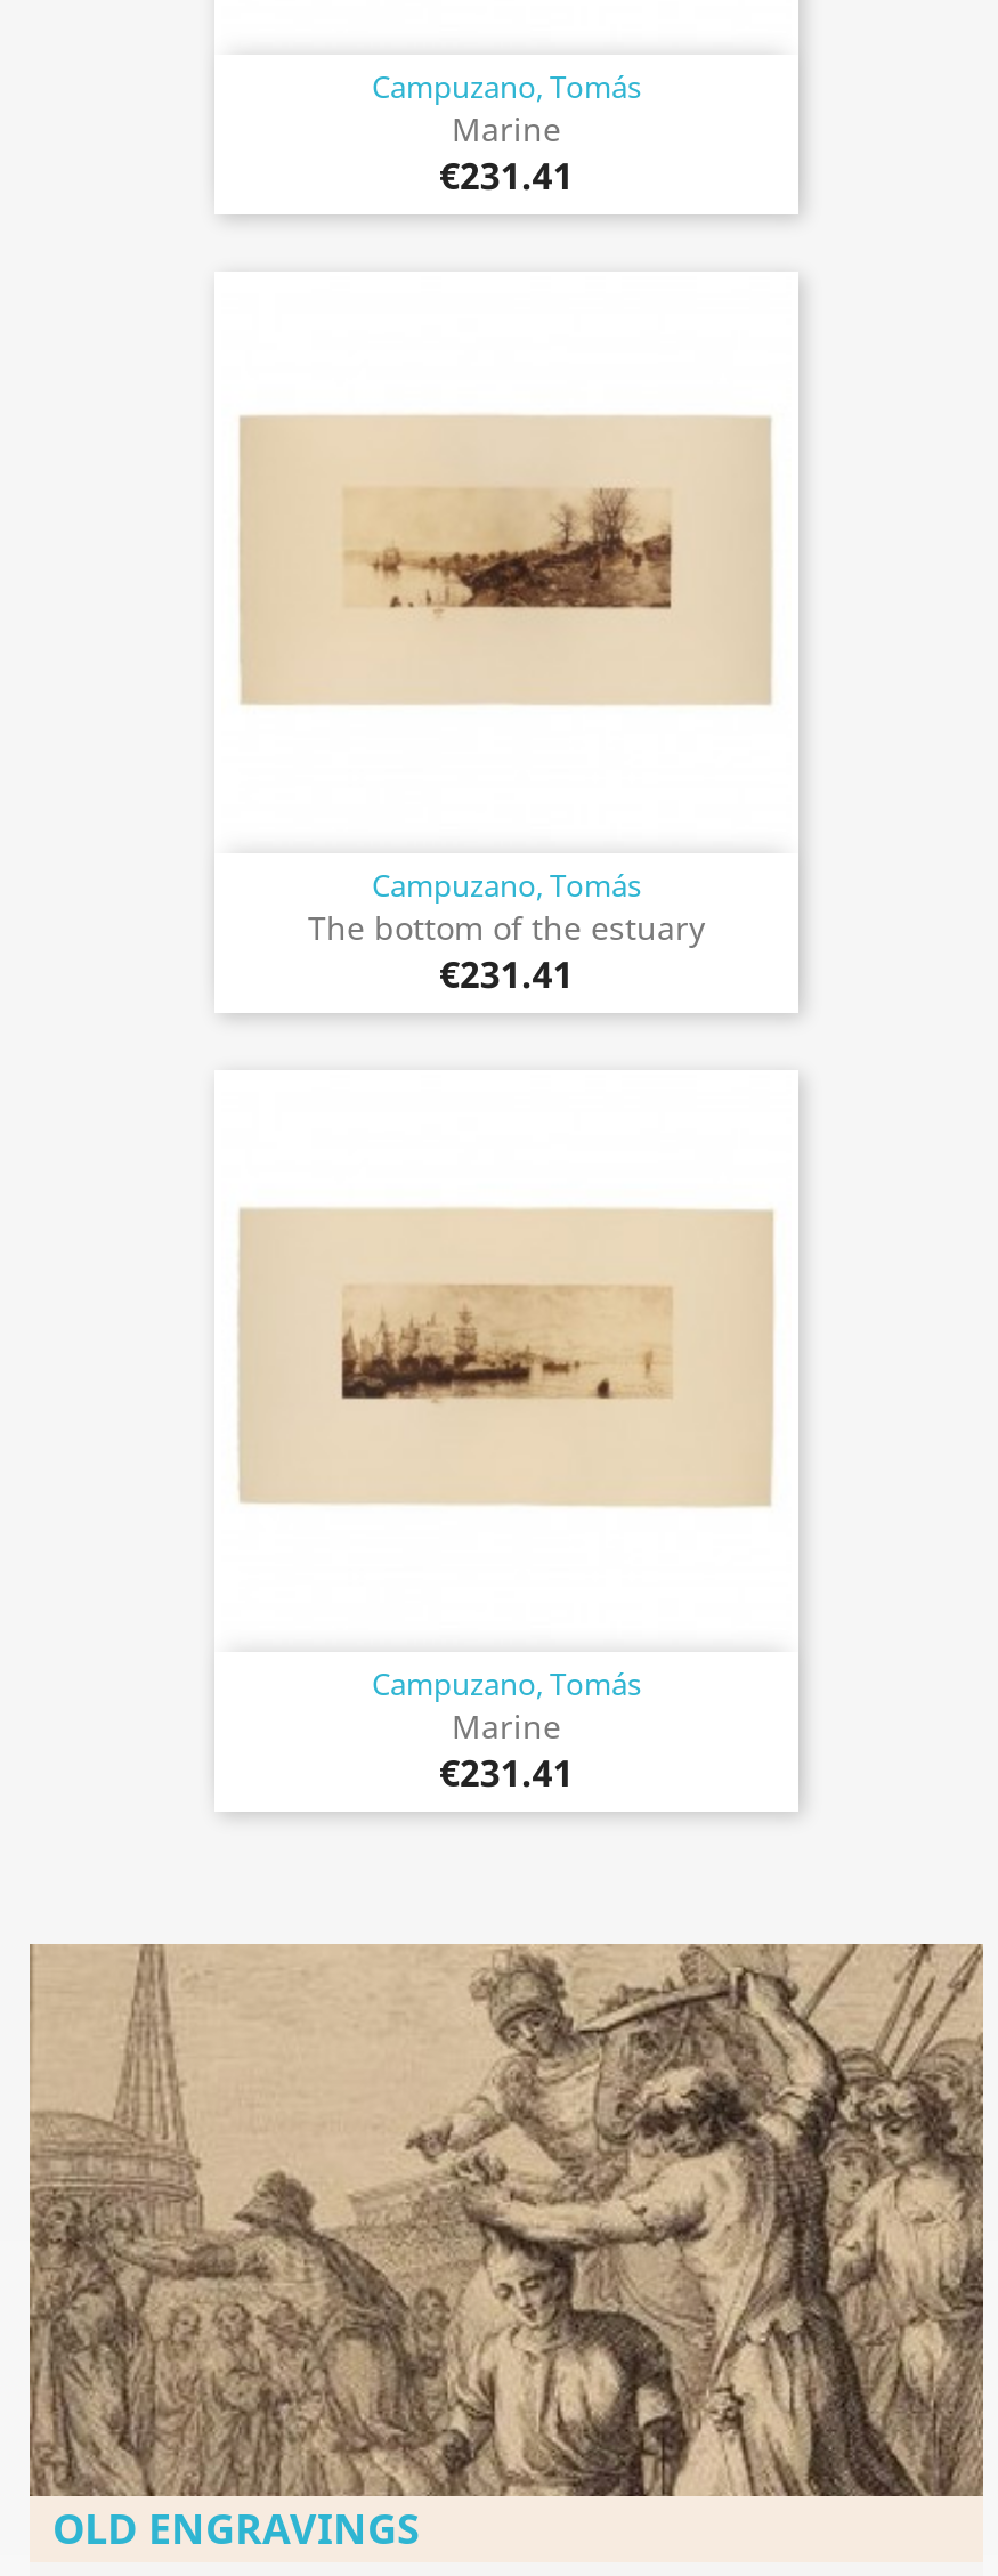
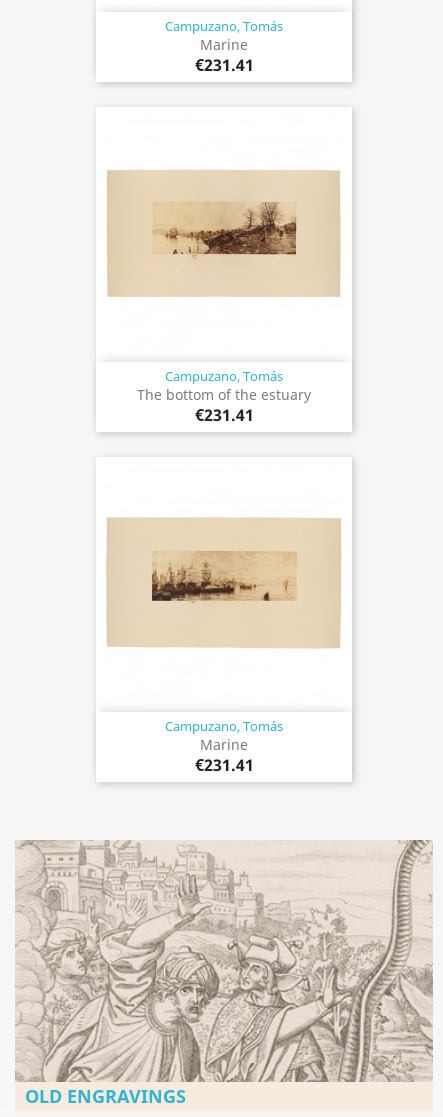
- [image]
+ [image]
